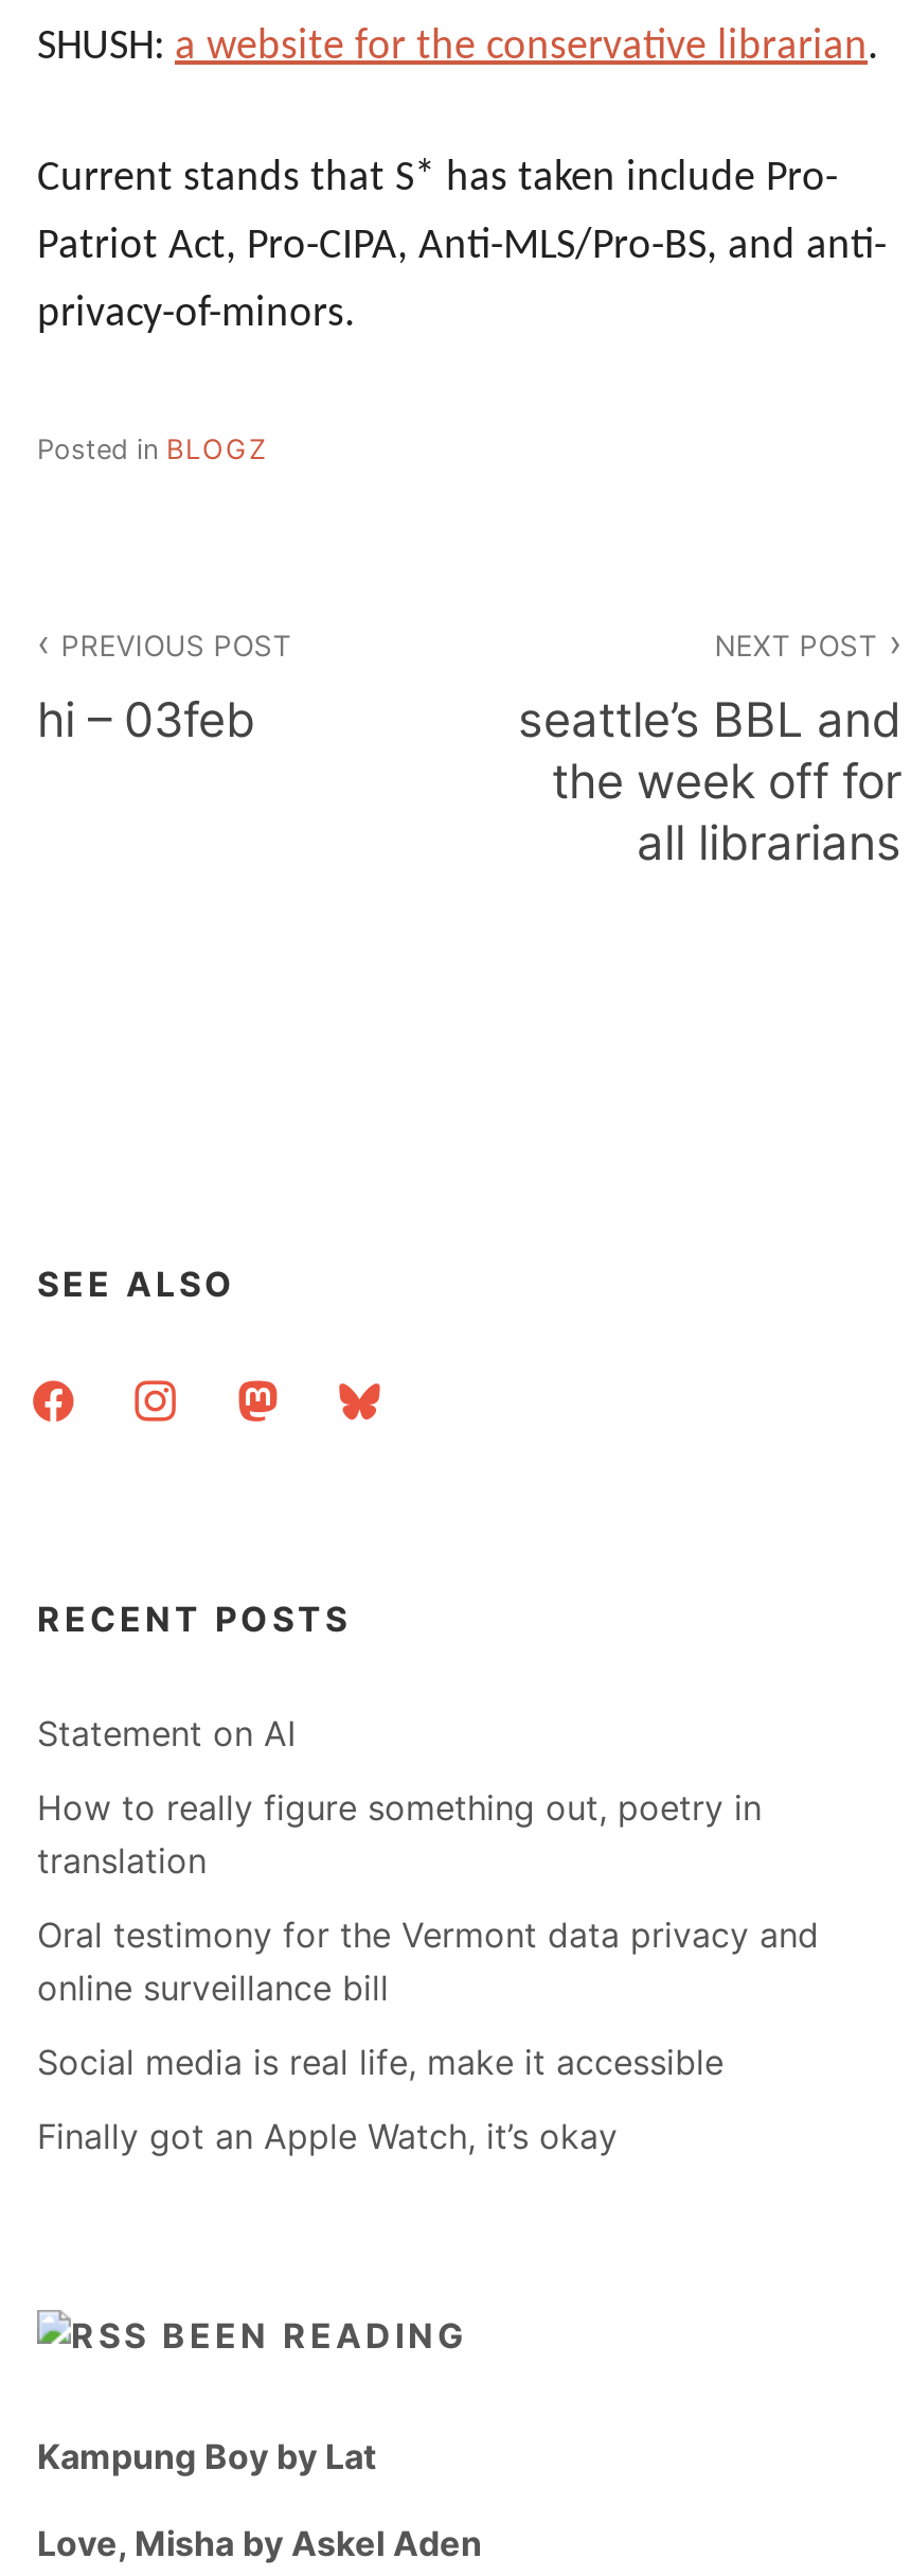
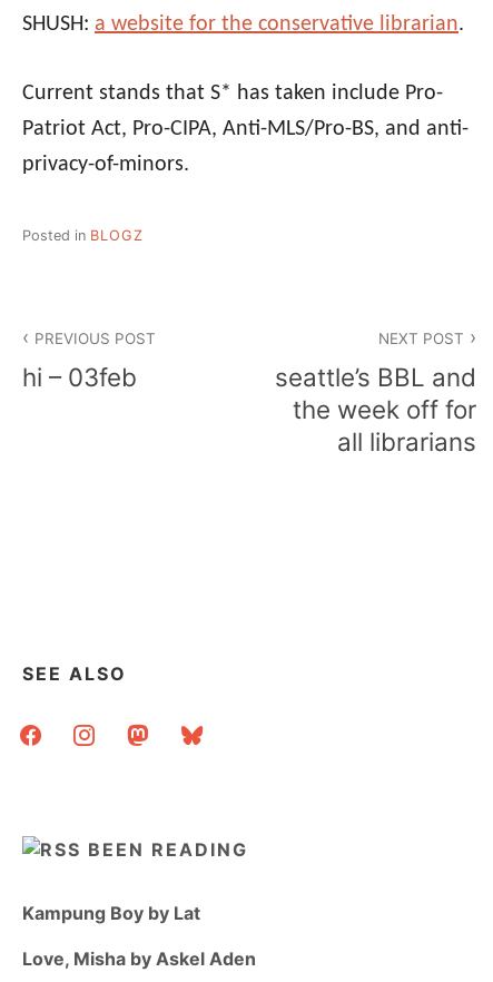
- RECENT POSTS
- Statement on AI
- How to really figure something out, poetry in
- translation
- Oral testimony for the Vermont data privacy and
- online surveillance bill
- Social media is real life, make it accessible
- Finally got an Apple Watch, it’s okay
